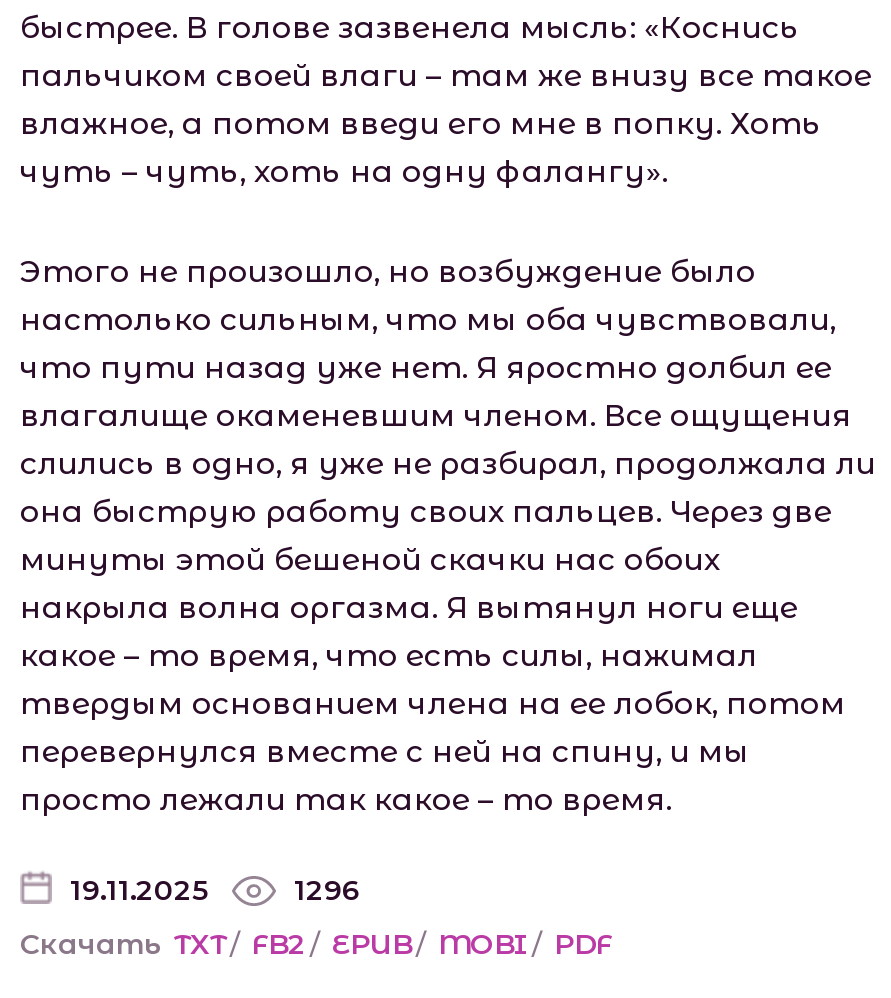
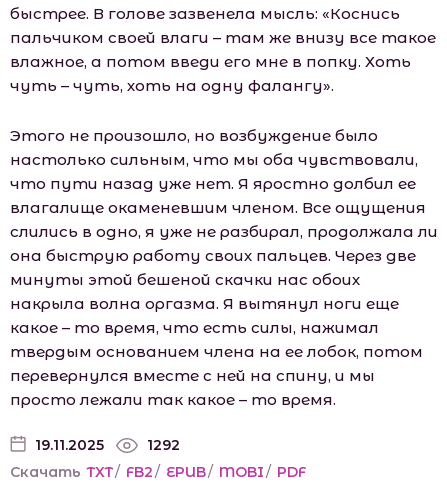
- 1296
+ 1292
